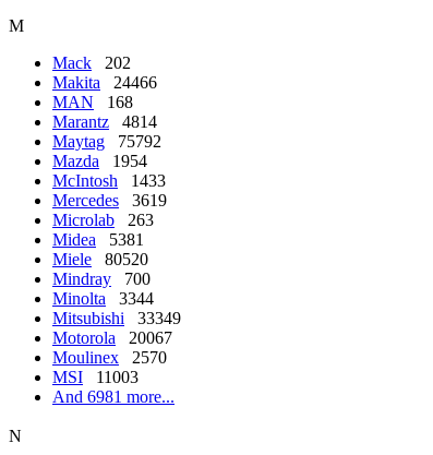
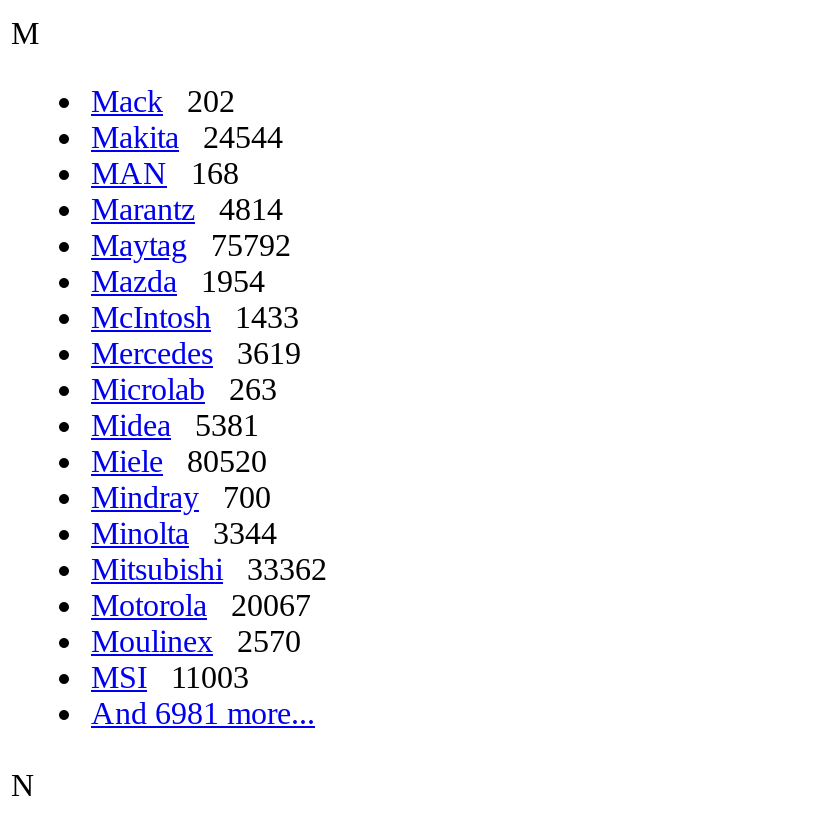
- Makita 24466
+ Makita 24544

- Mitsubishi 33349
+ Mitsubishi 33362
